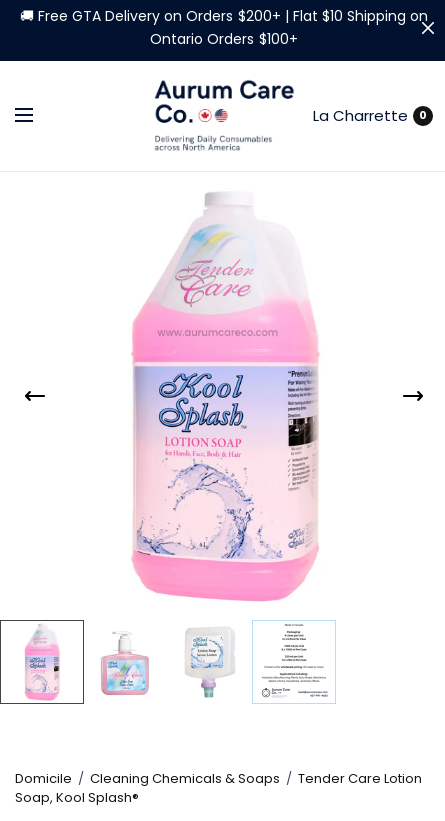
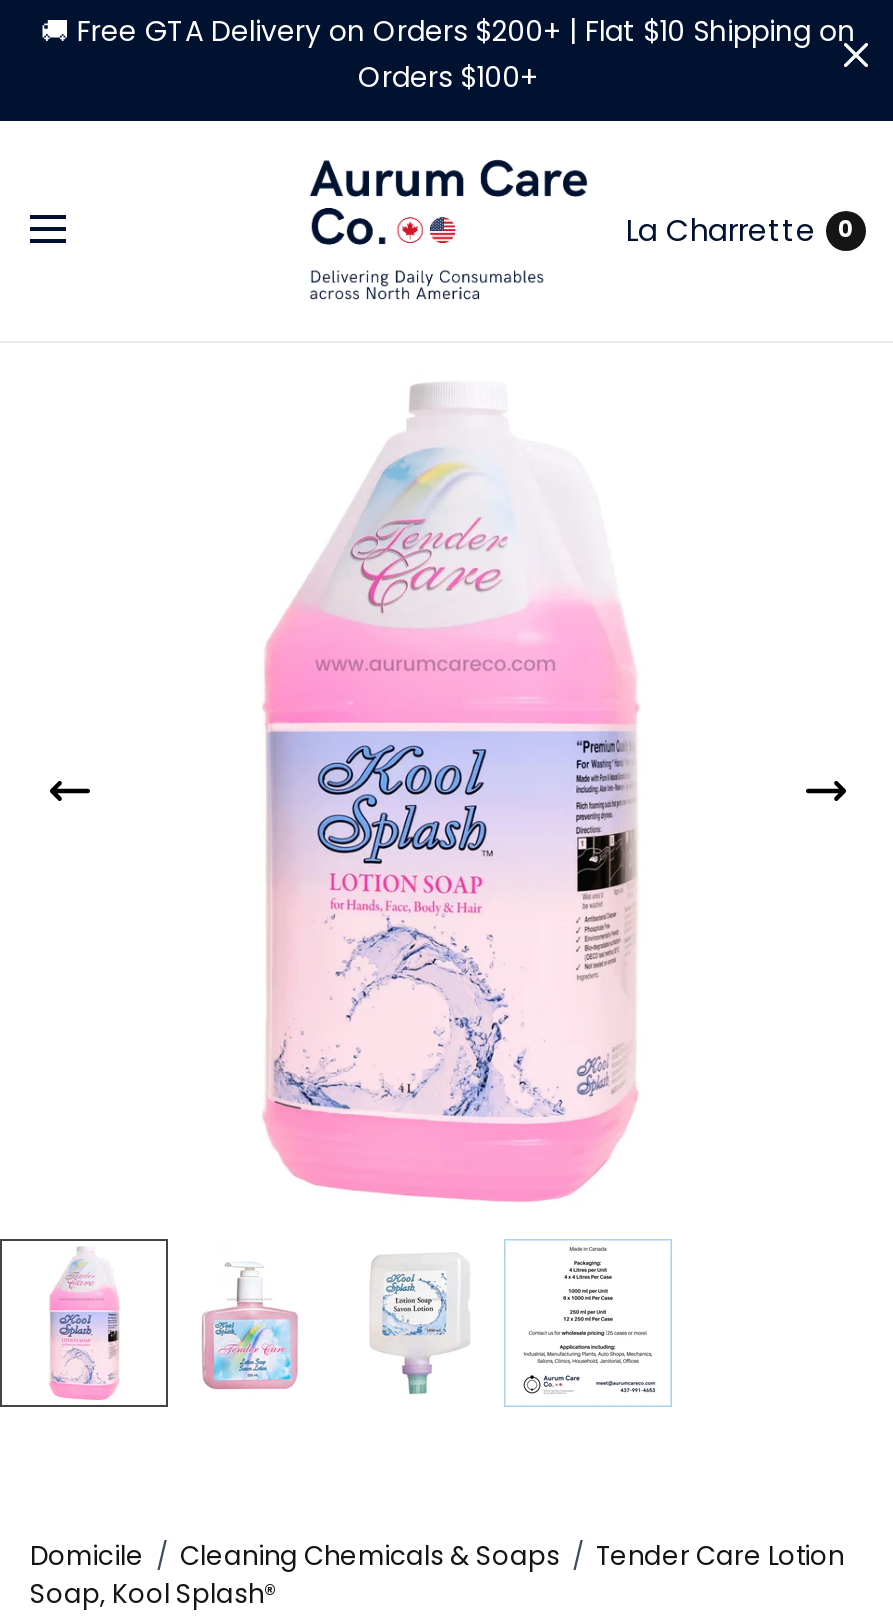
- Ontario Orders $100+
+ Orders $100+
